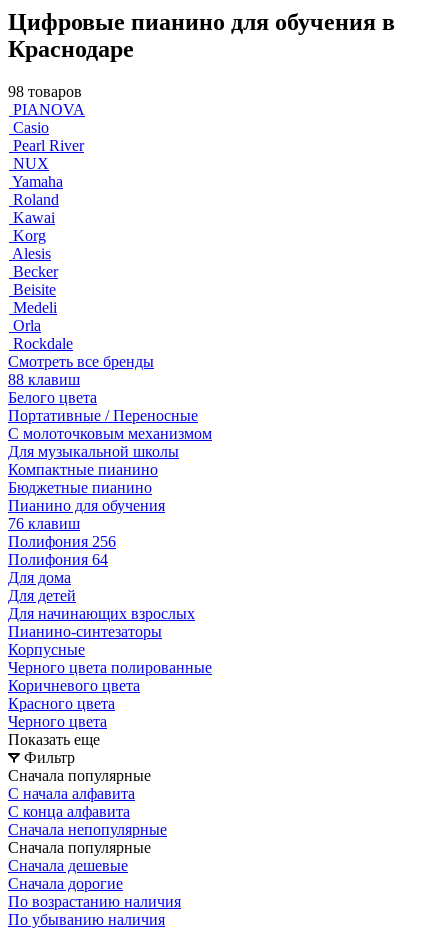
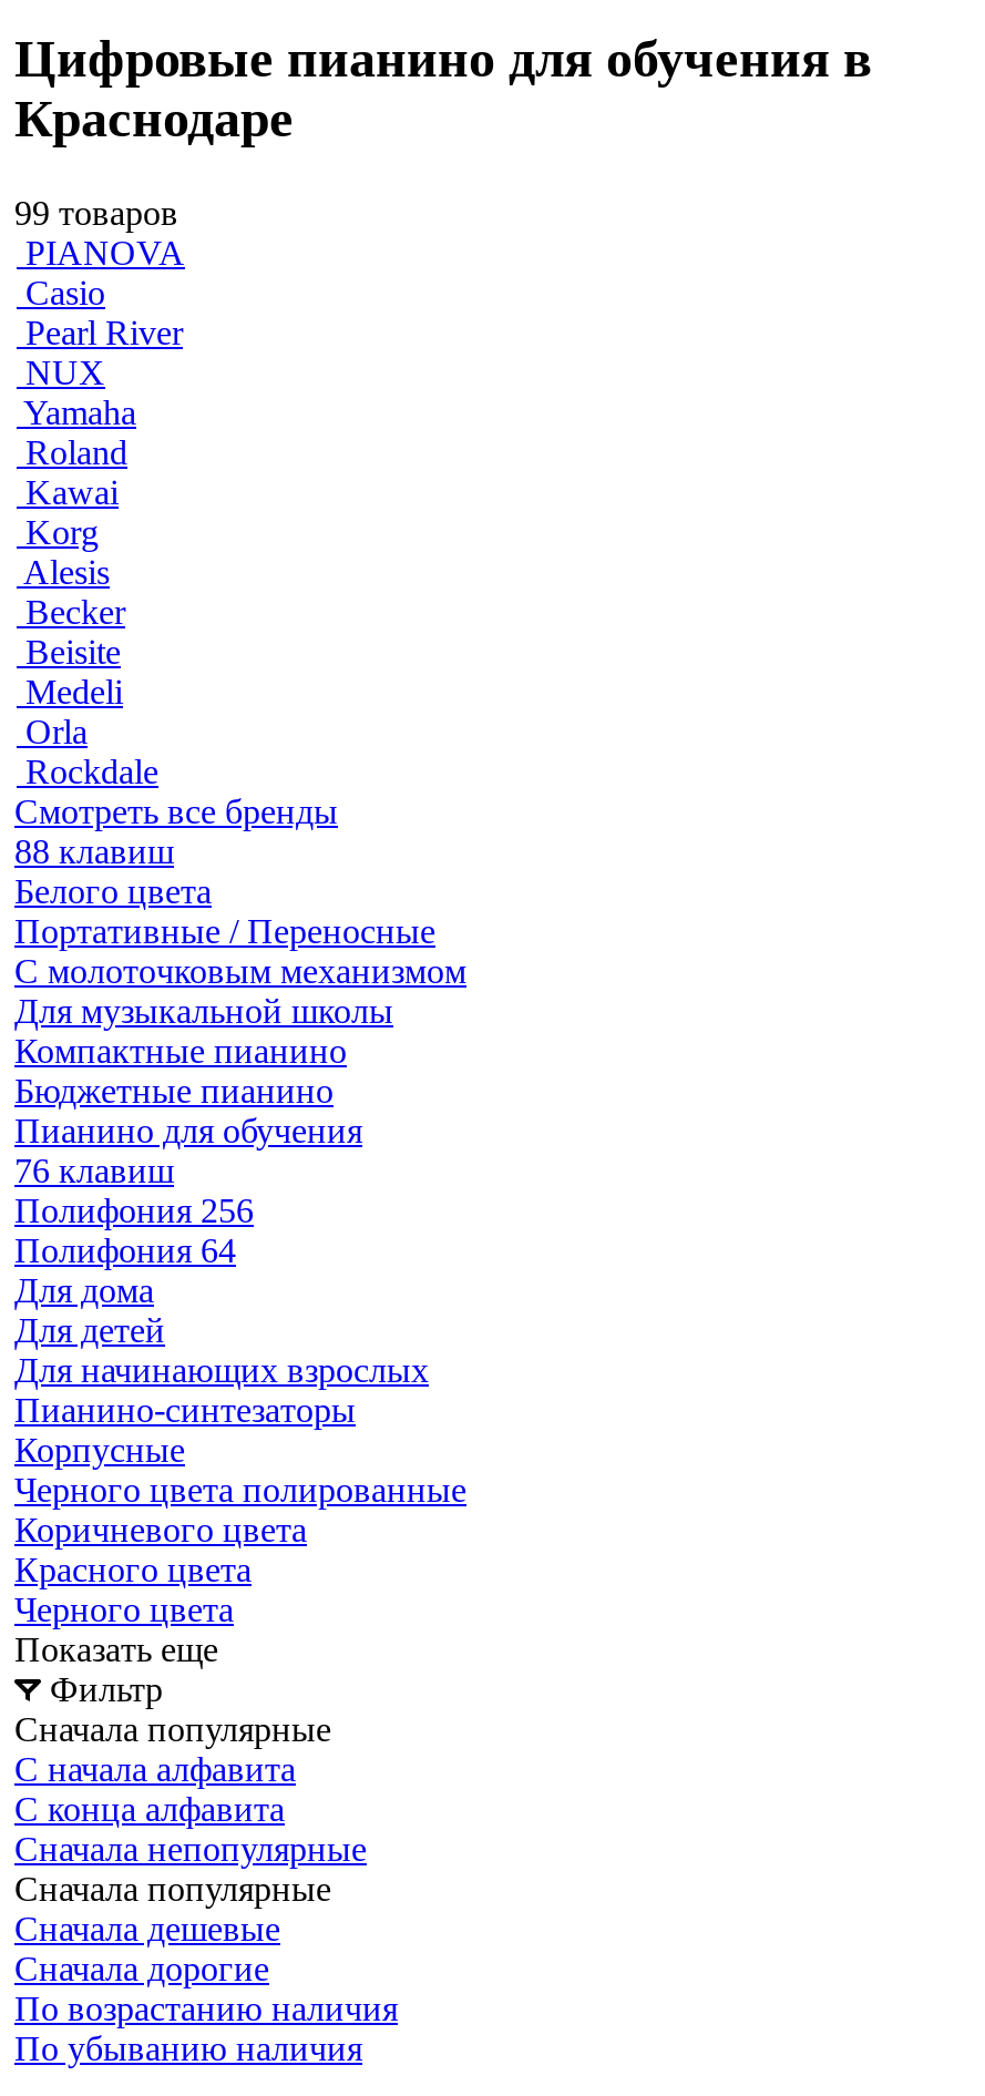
- 98 товаров
+ 99 товаров
